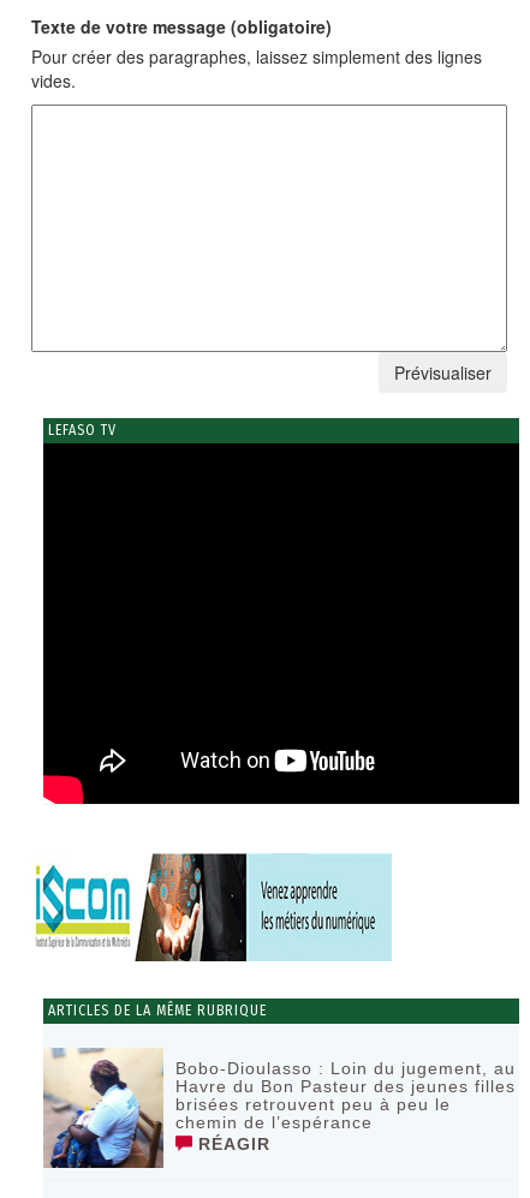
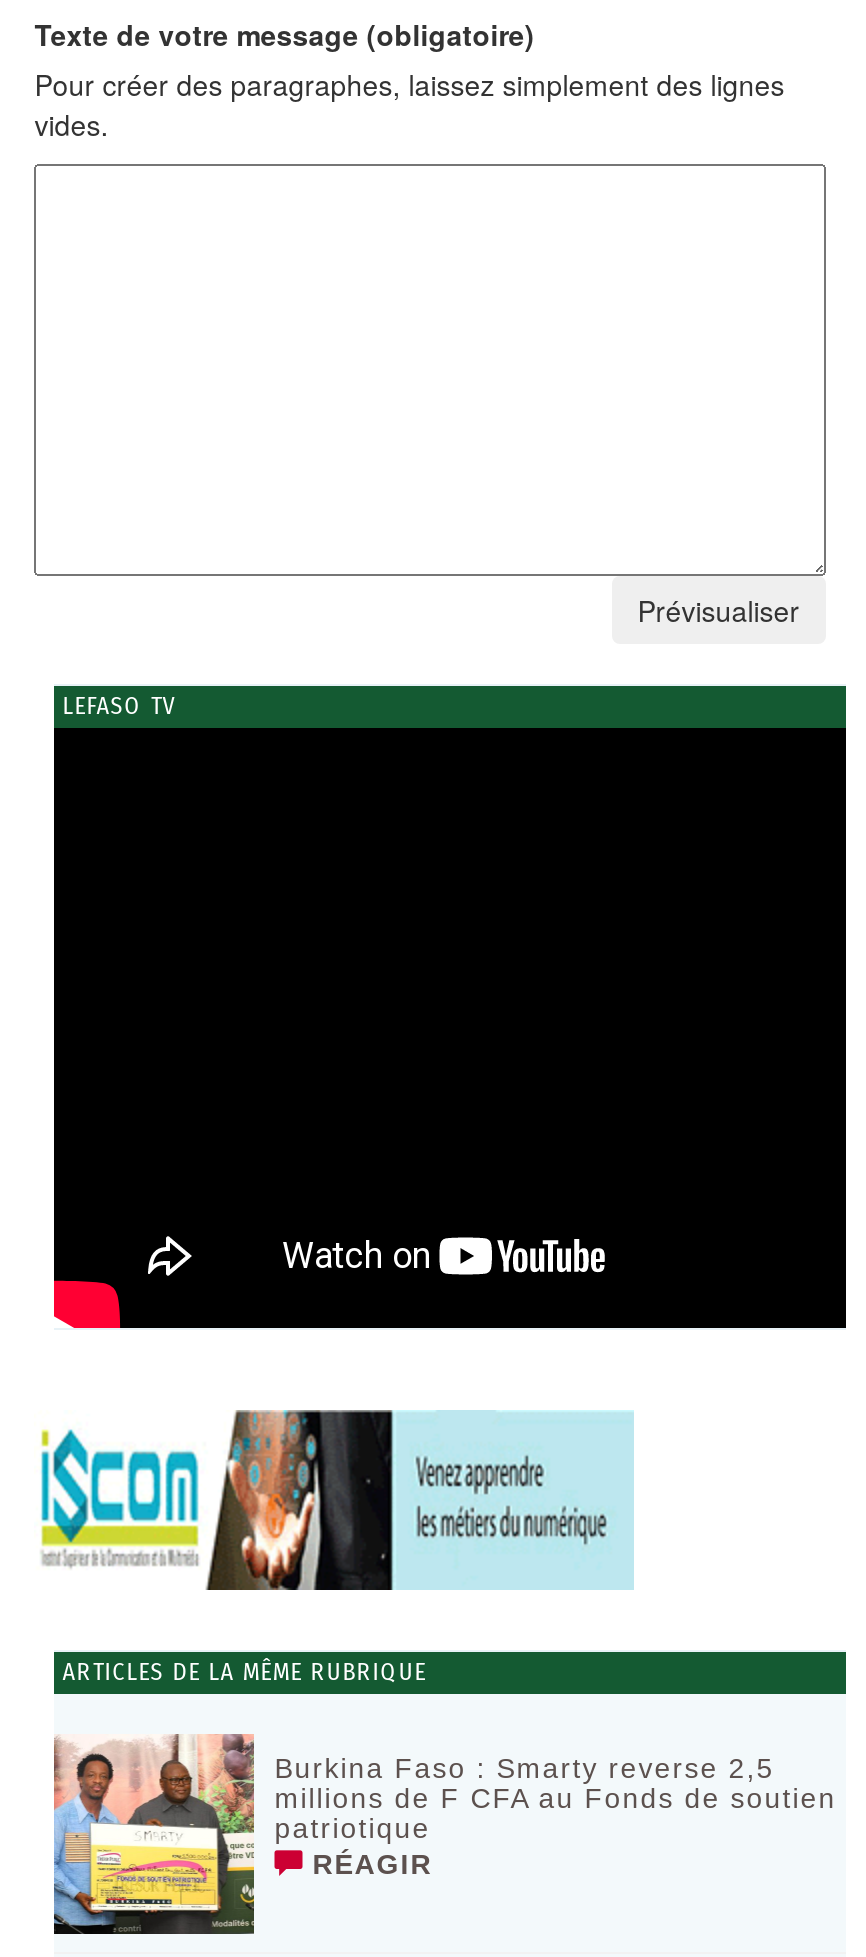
- [image]
- Bobo-Dioulasso : Loin du jugement, au
- Havre du Bon Pasteur des jeunes filles
- brisées retrouvent peu à peu le
- chemin de l’espérance
+ [image]
+ Burkina Faso : Smarty reverse 2,5
+ millions de F CFA au Fonds de soutien
+ patriotique
